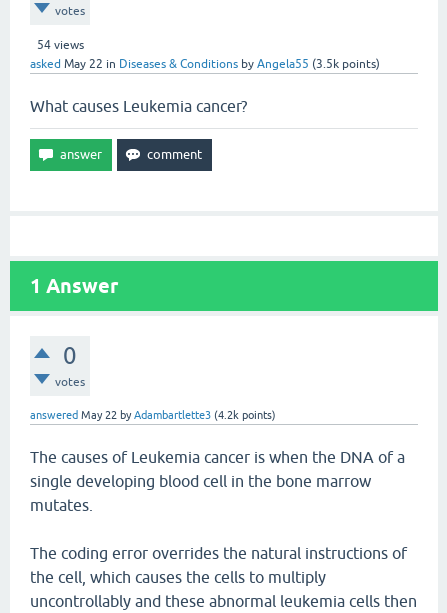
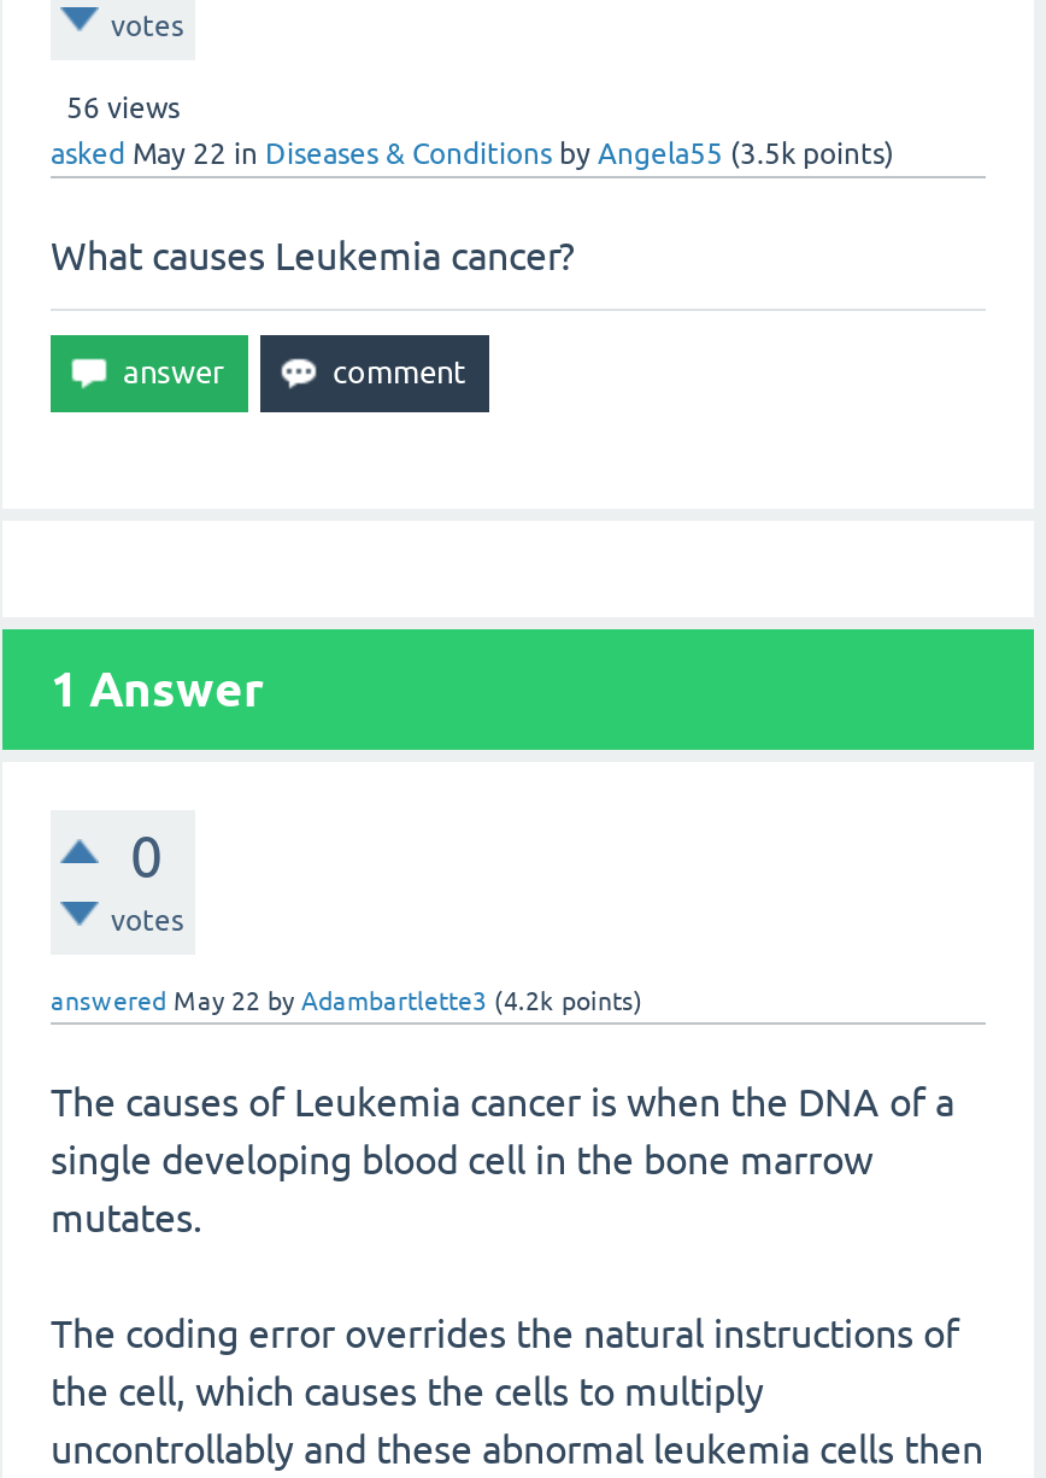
- 54 views
+ 56 views
